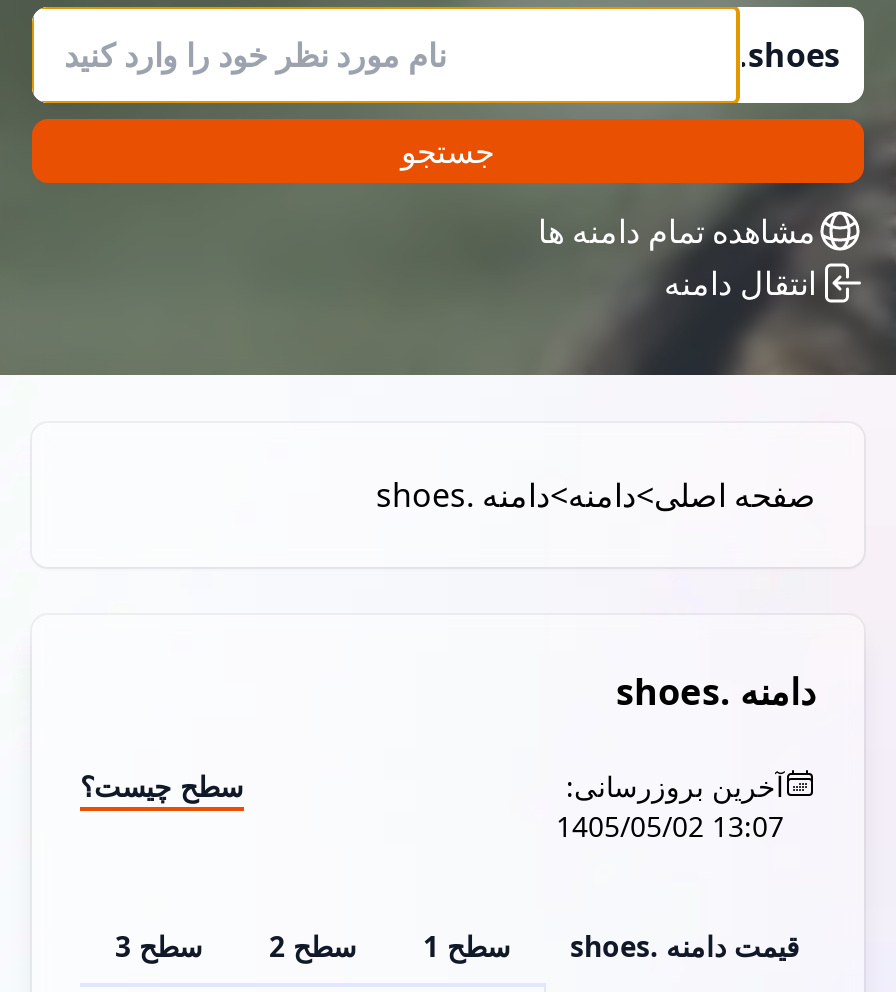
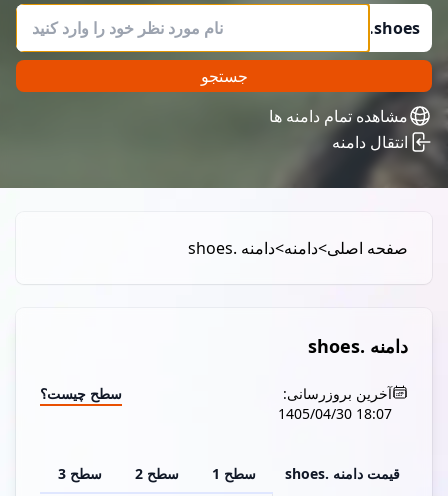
- 1405/05/02 13:07
+ 1405/04/30 18:07
